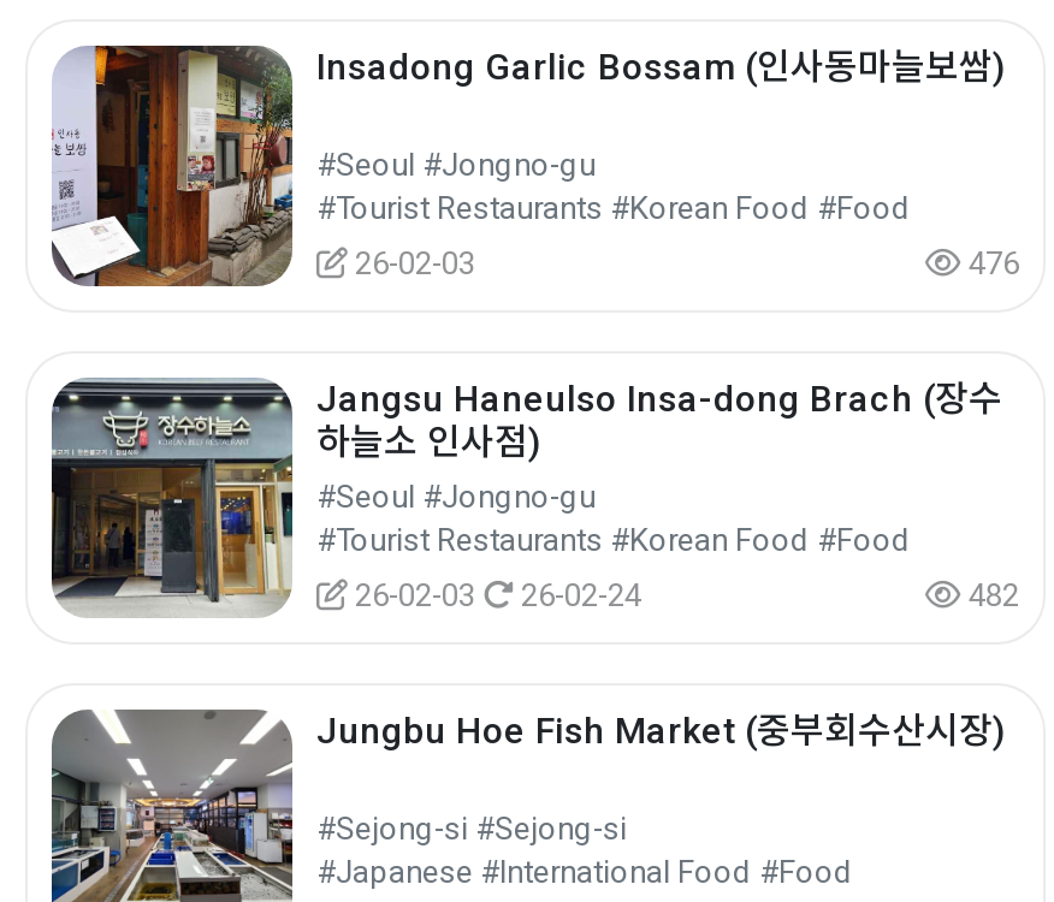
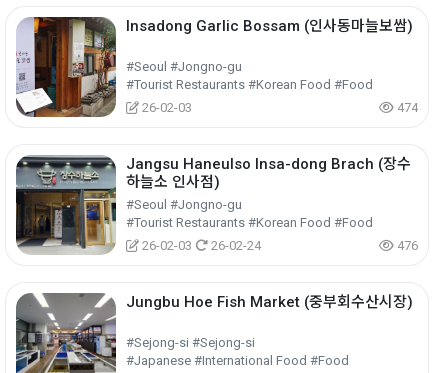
- 476
+ 474

- 482
+ 476
